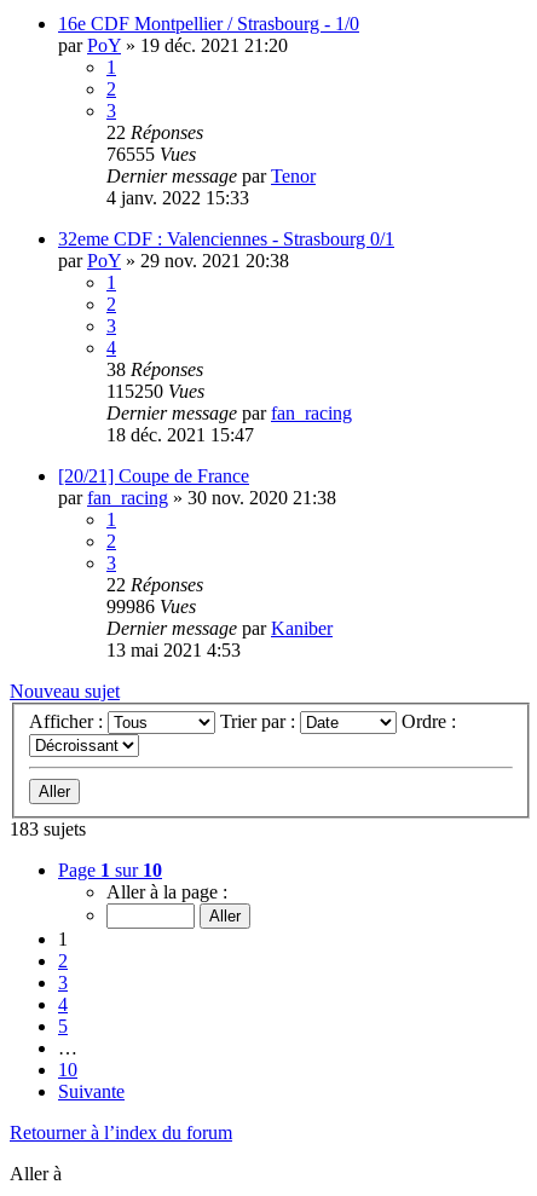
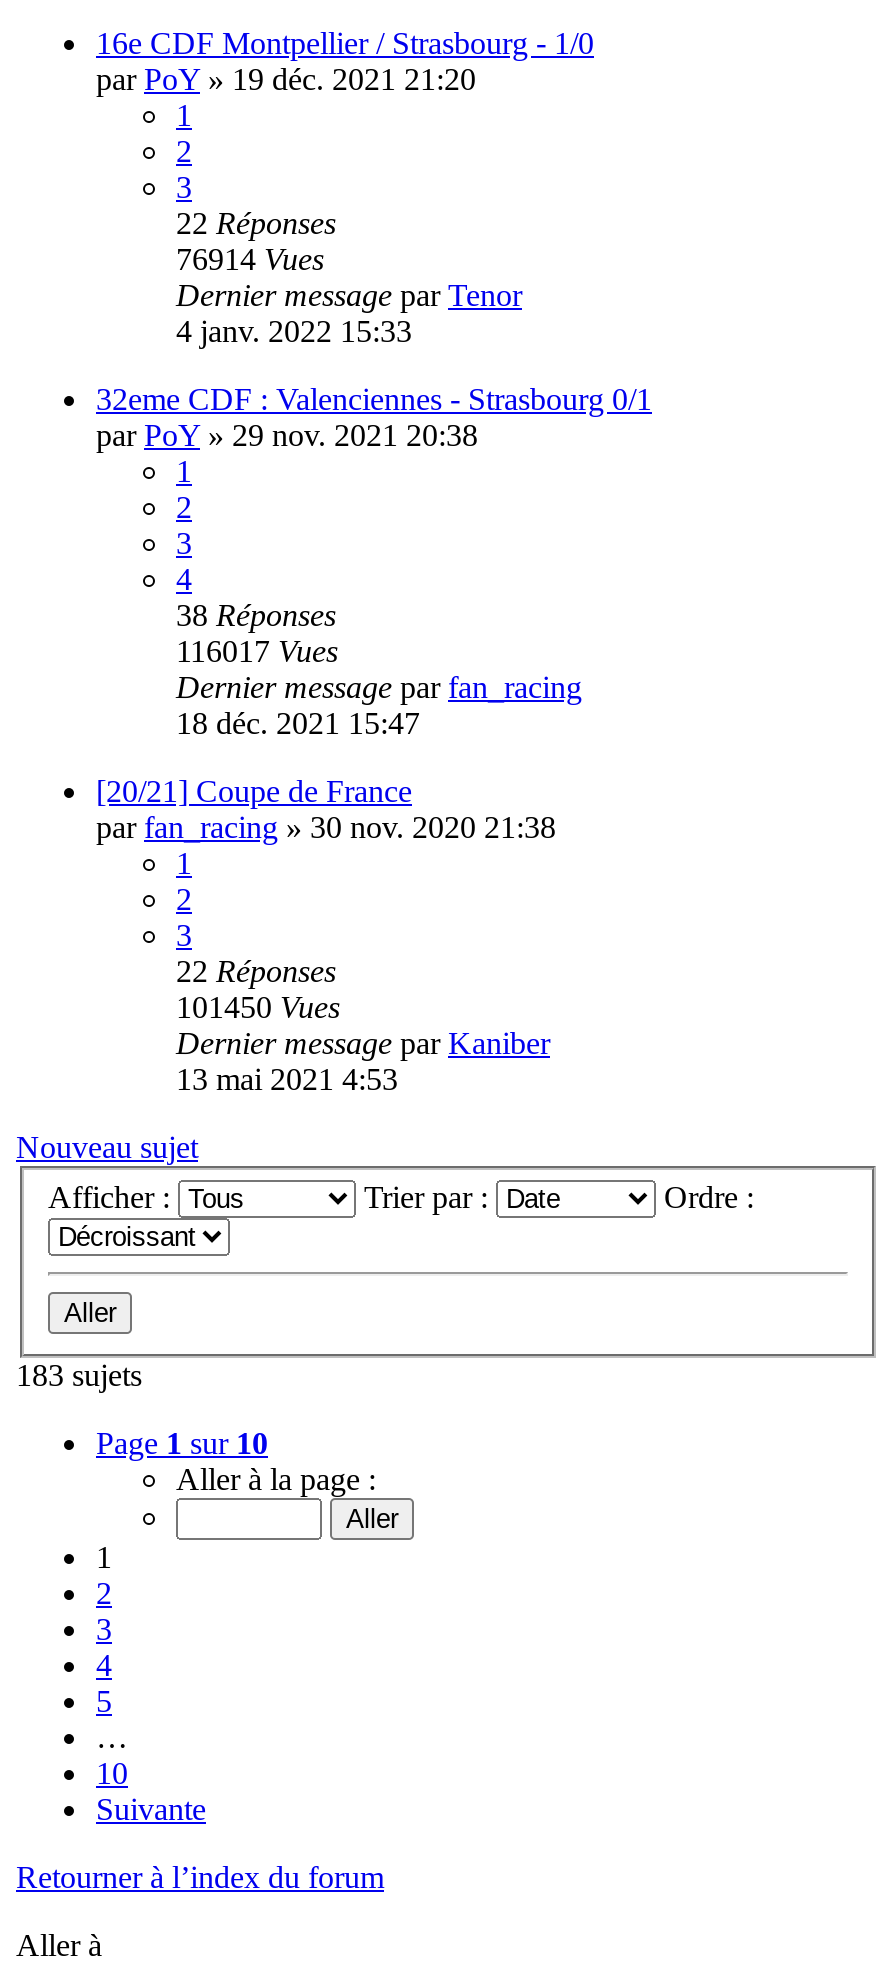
- 76555 Vues
+ 76914 Vues

- 115250 Vues
+ 116017 Vues

- 99986 Vues
+ 101450 Vues
